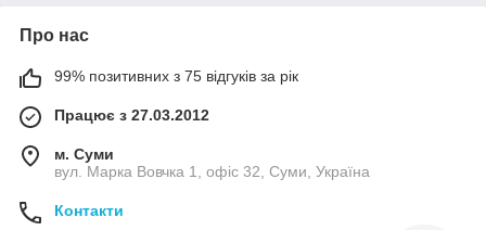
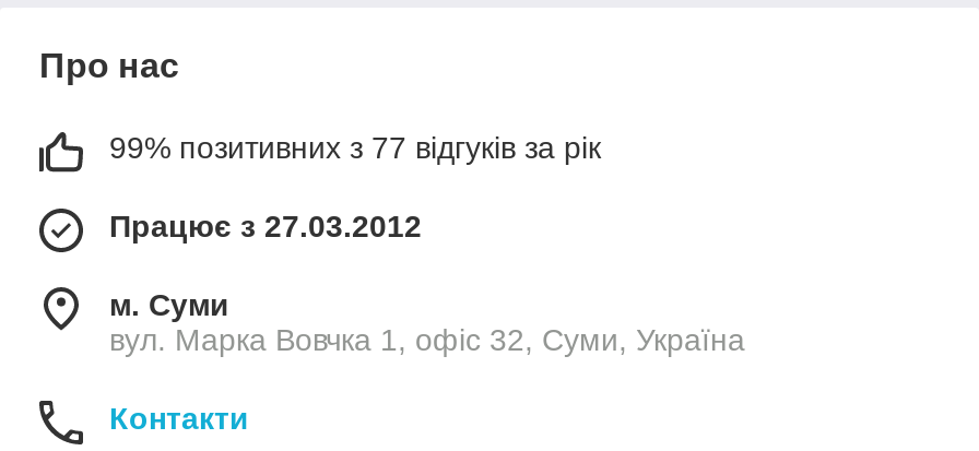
- 99% позитивних з 75 відгуків за рік
+ 99% позитивних з 77 відгуків за рік
